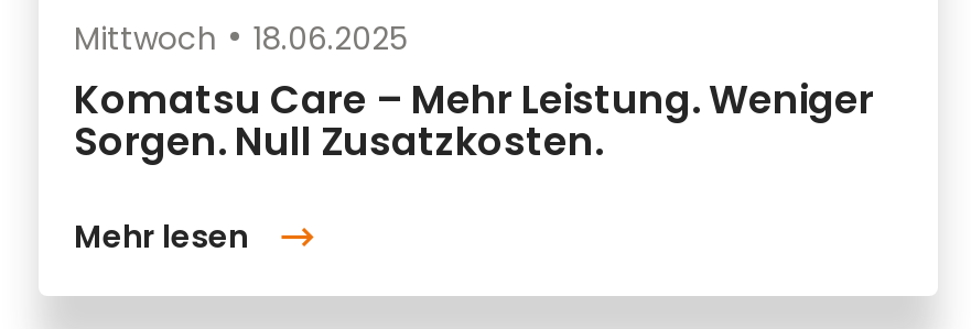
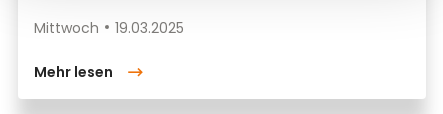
- 18.06.2025
- Komatsu Care – Mehr Leistung. Weniger
- Sorgen. Null Zusatzkosten.
+ 19.03.2025
